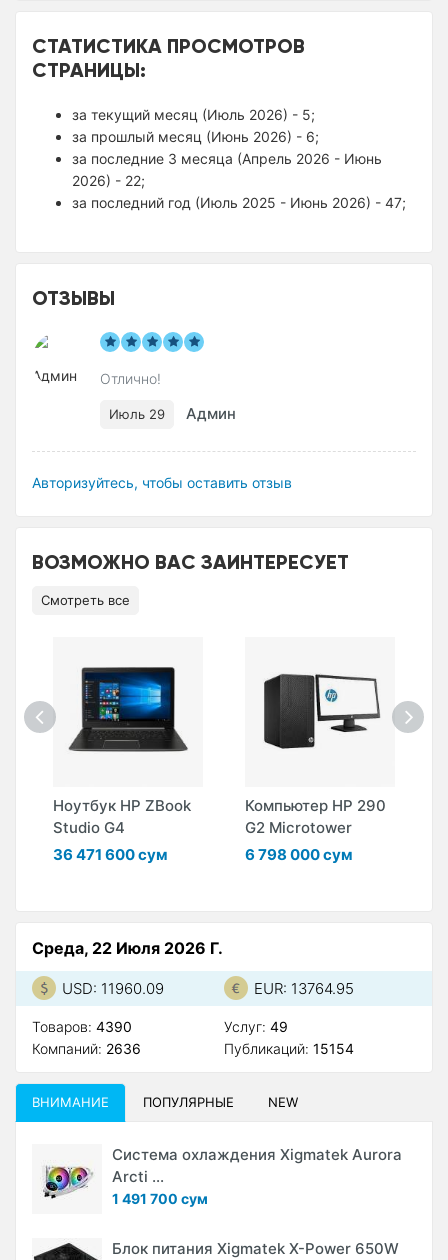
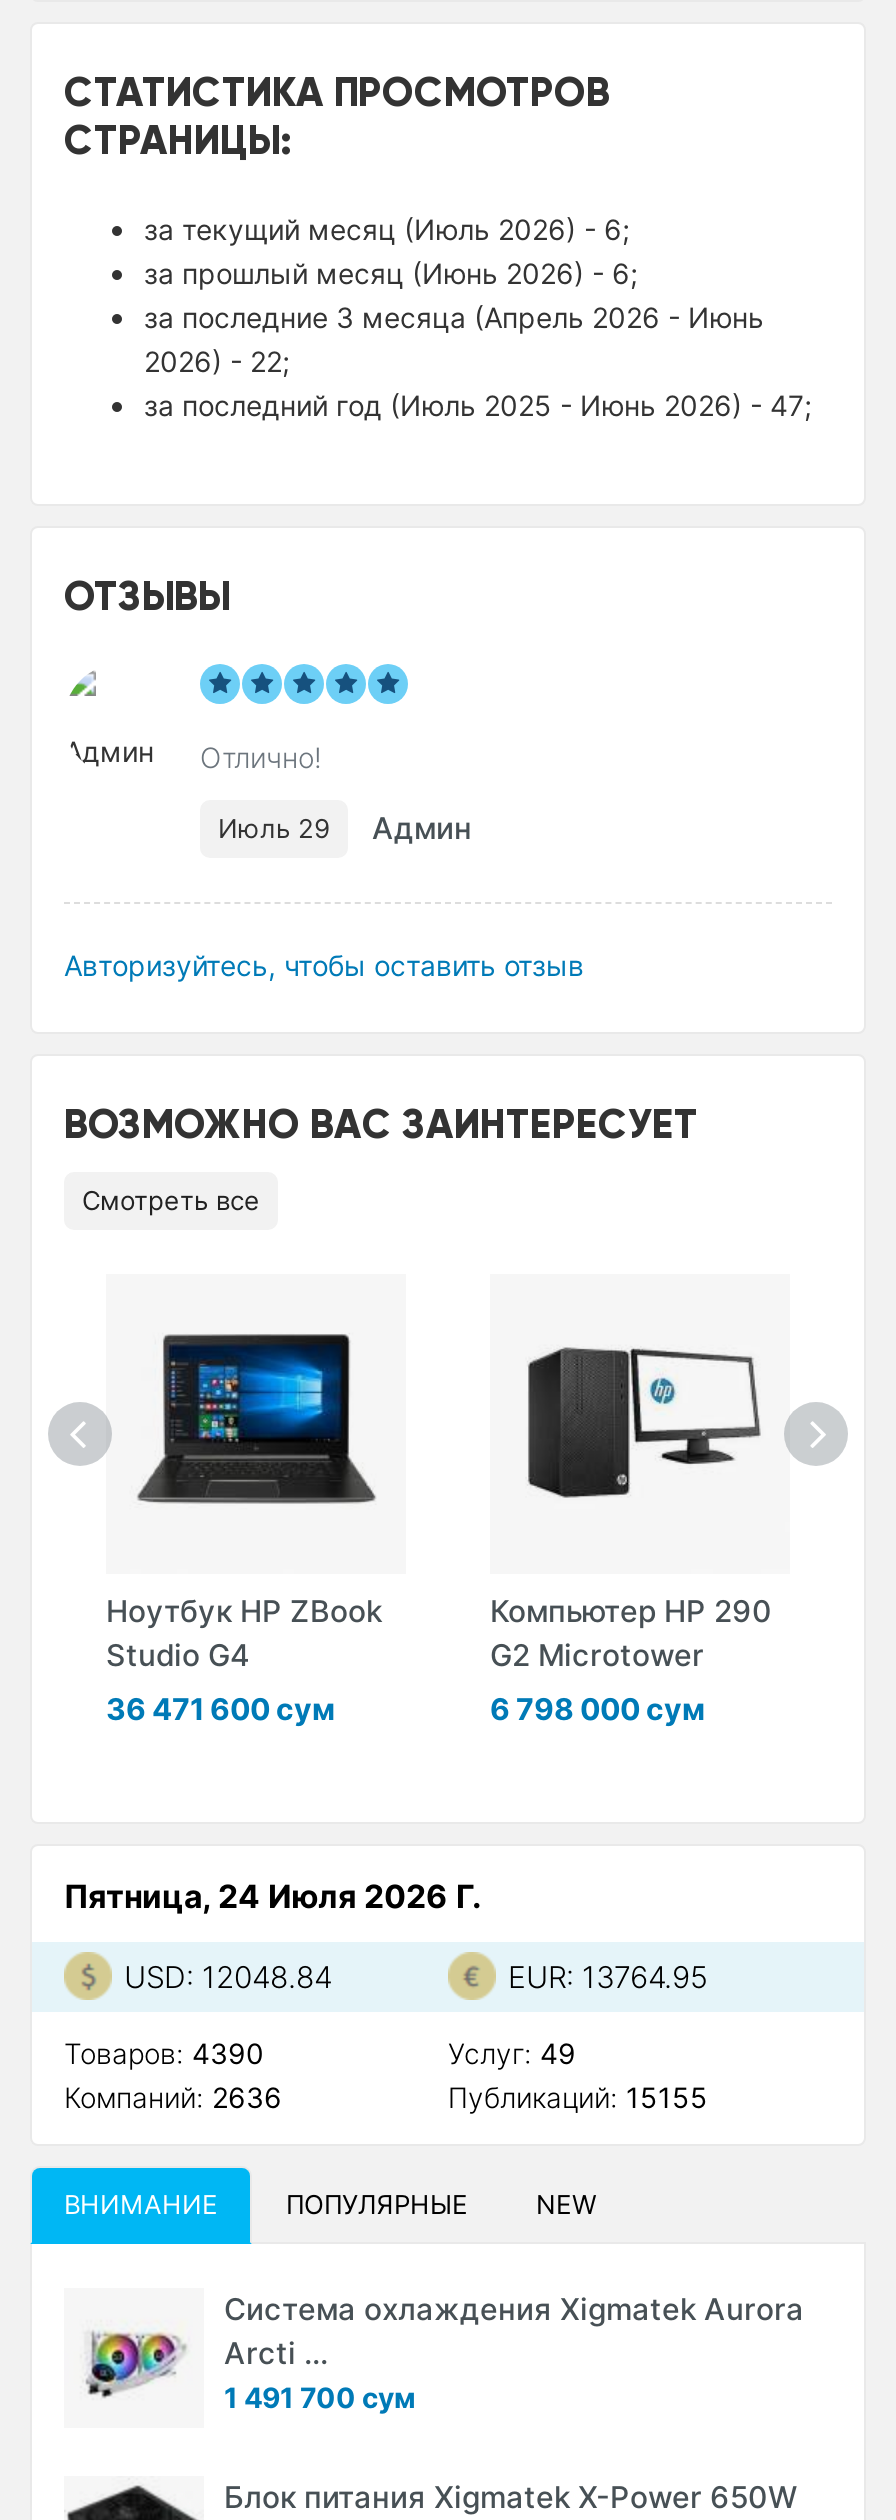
- за текущий месяц (Июль 2026) - 5;
+ за текущий месяц (Июль 2026) - 6;

- Среда, 22 Июля 2026 Г.
+ Пятница, 24 Июля 2026 Г.

- USD: 11960.09
+ USD: 12048.84

- Публикаций: 15154
+ Публикаций: 15155
